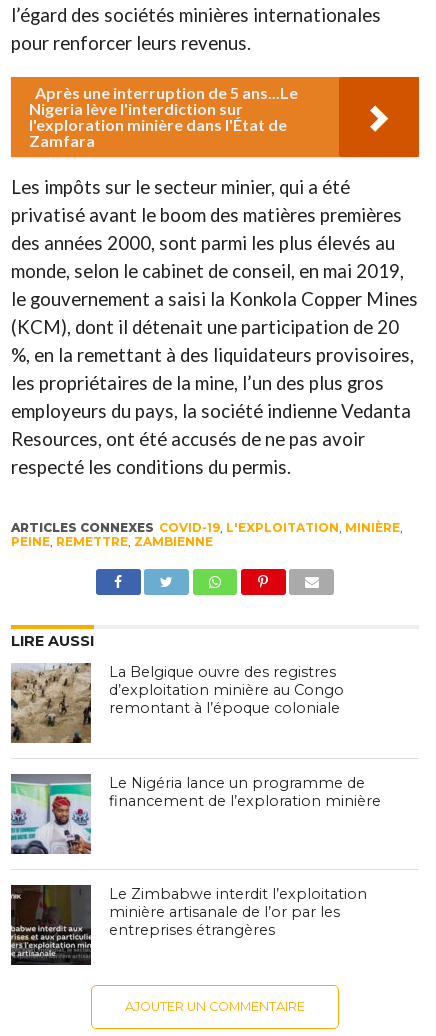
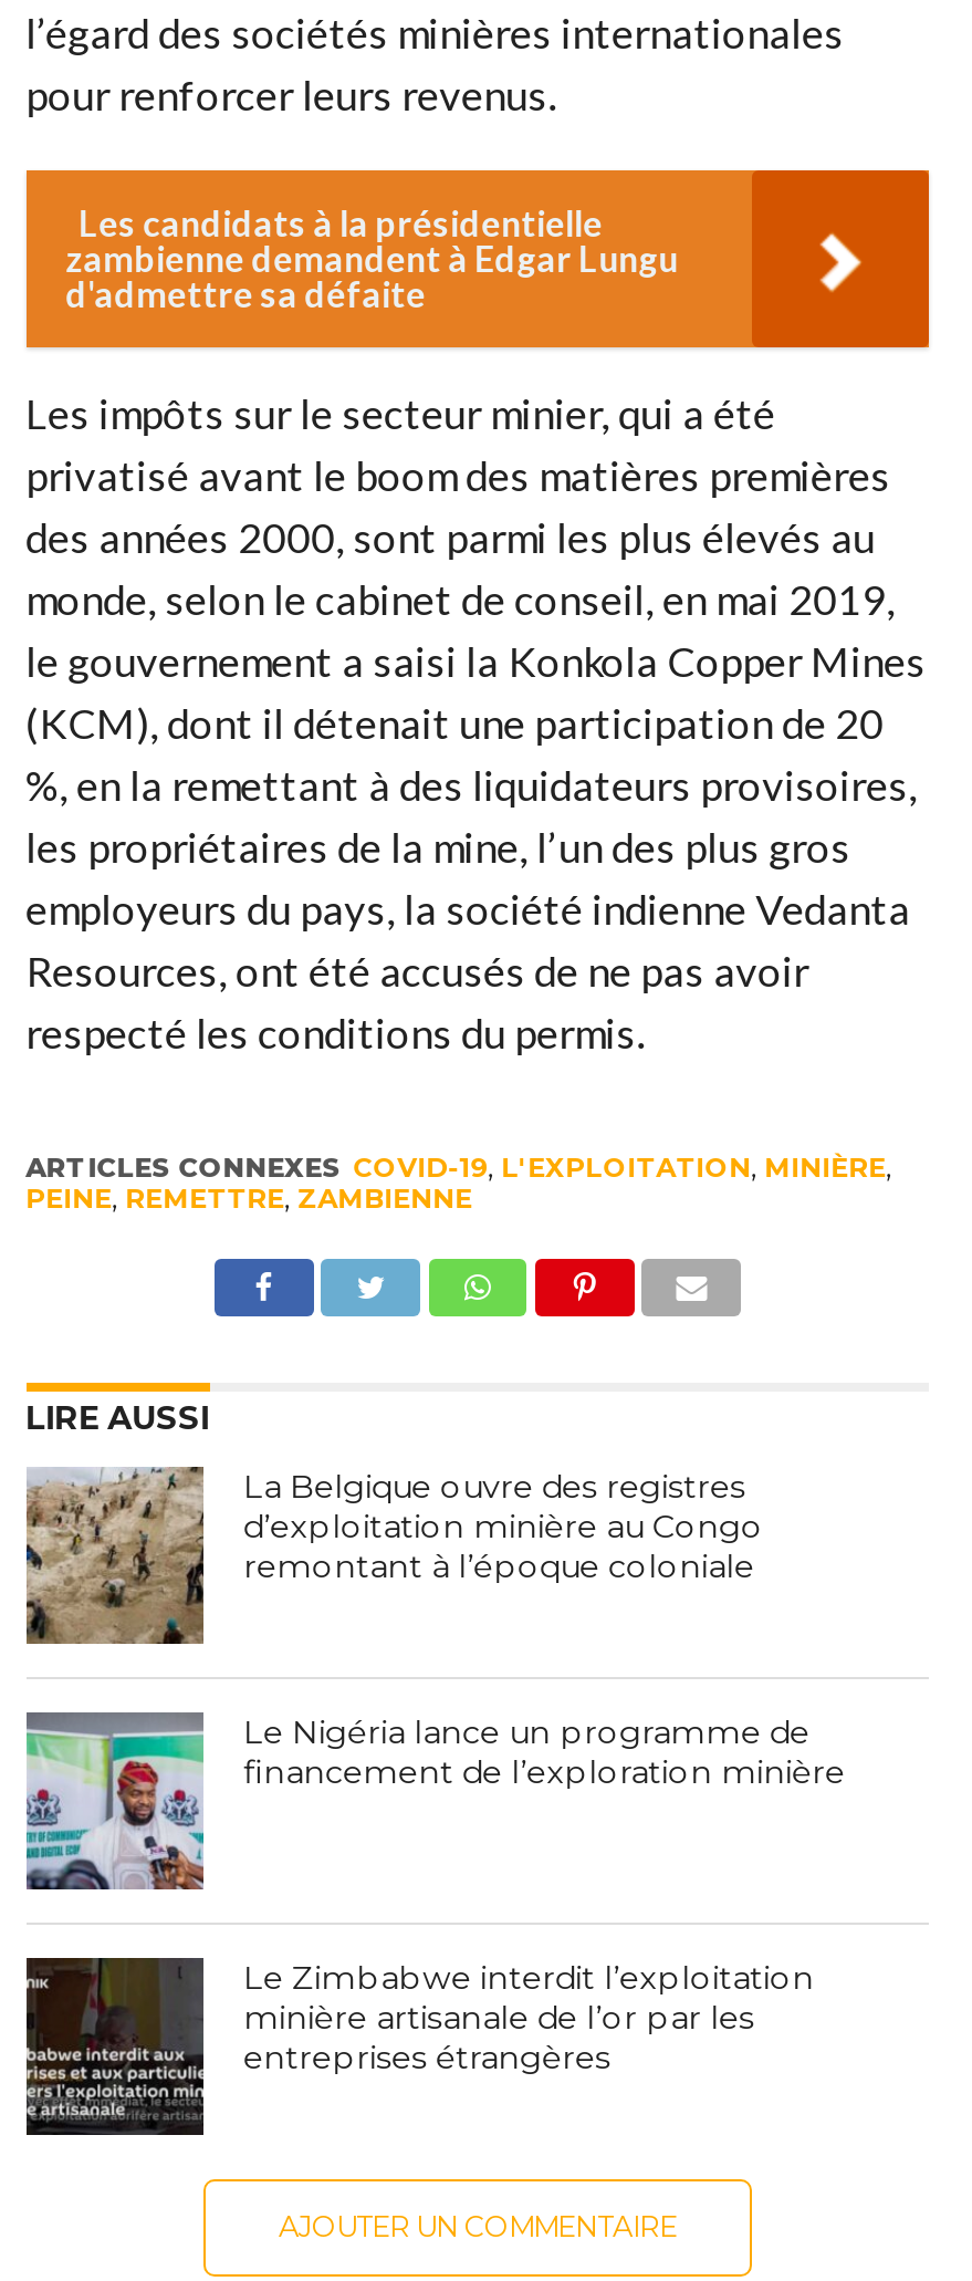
- Après une interruption de 5 ans...Le
- Nigeria lève l'interdiction sur
- l'exploration minière dans l'État de
- Zamfara
+ Les candidats à la présidentielle
+ zambienne demandent à Edgar Lungu
+ d'admettre sa défaite
